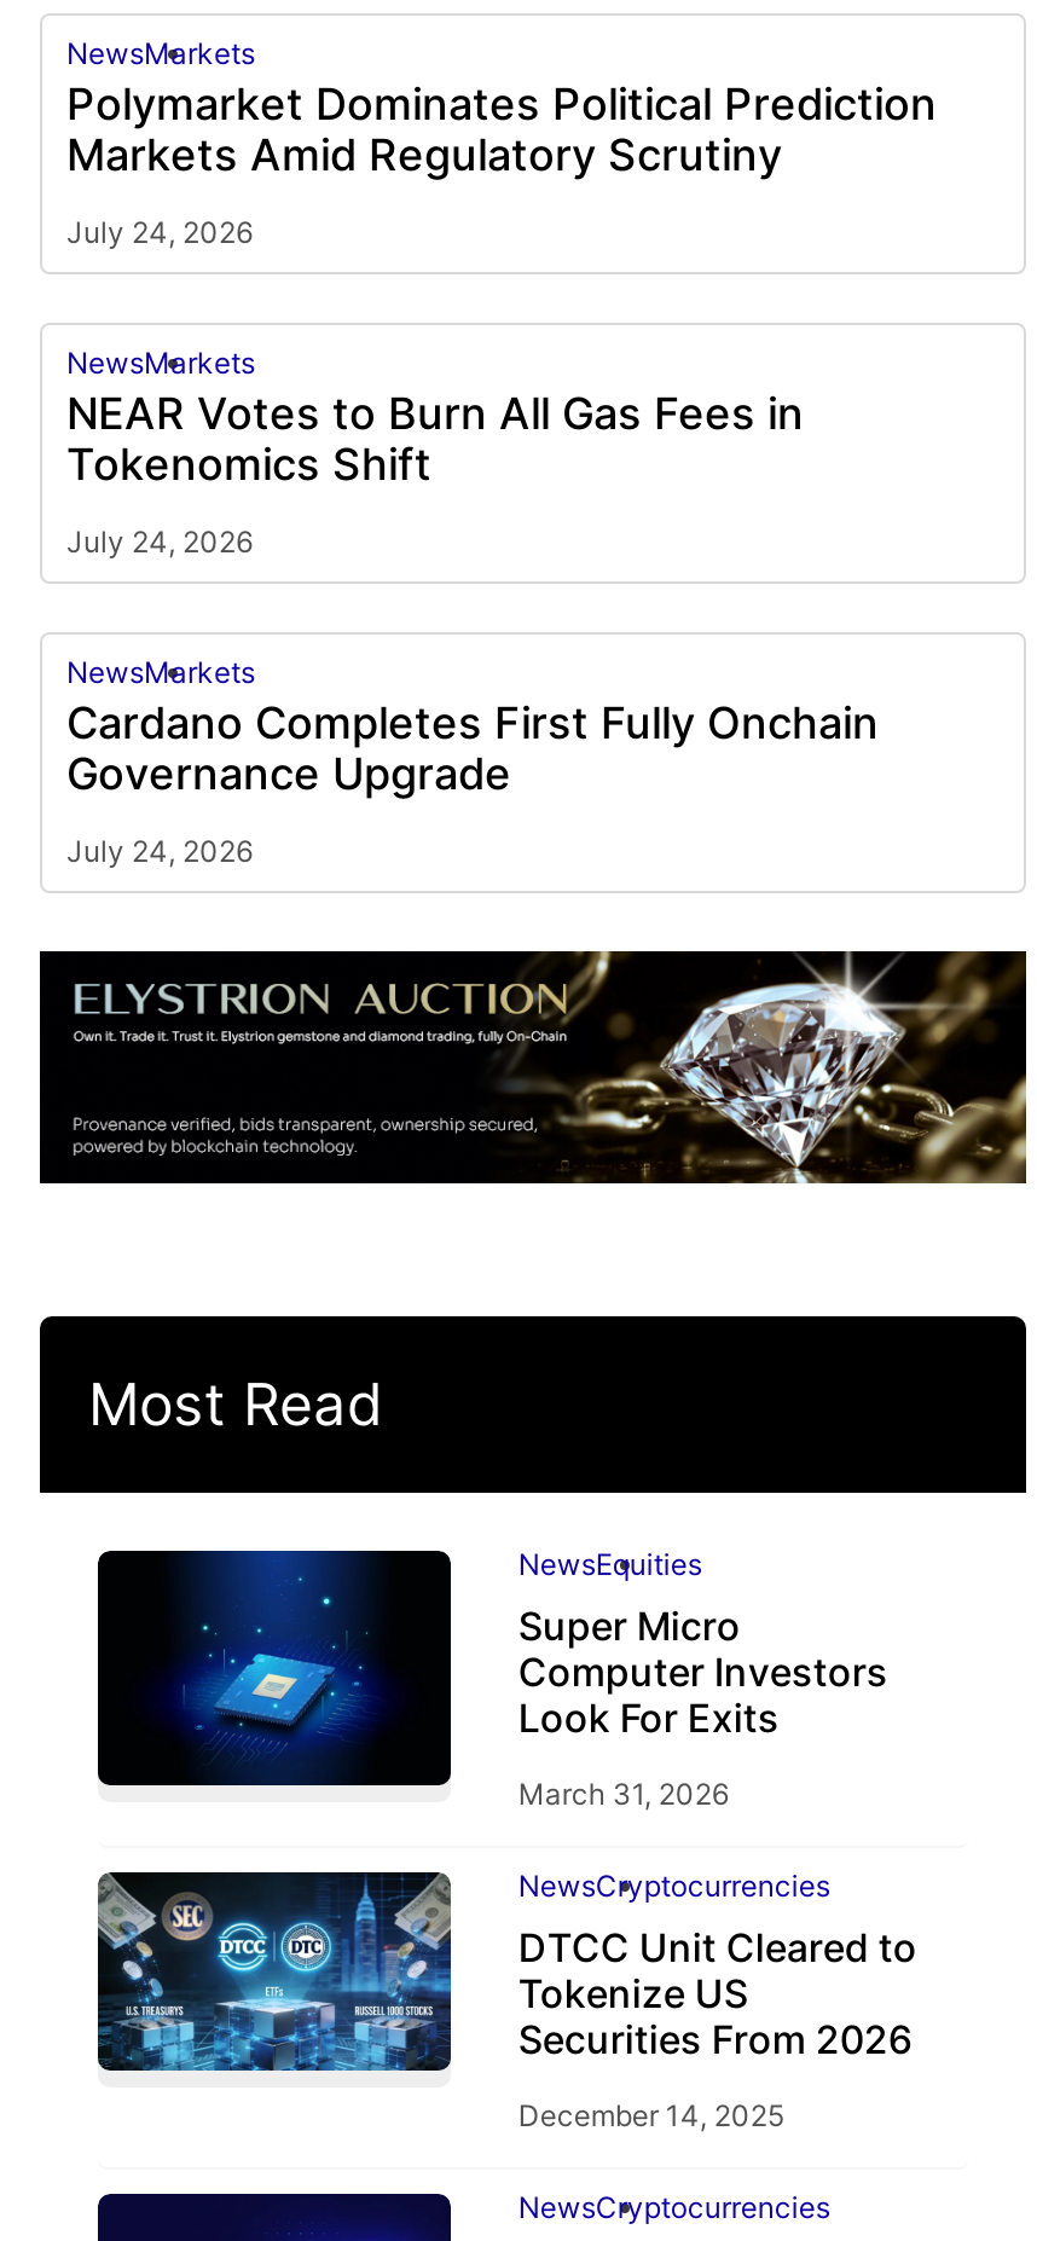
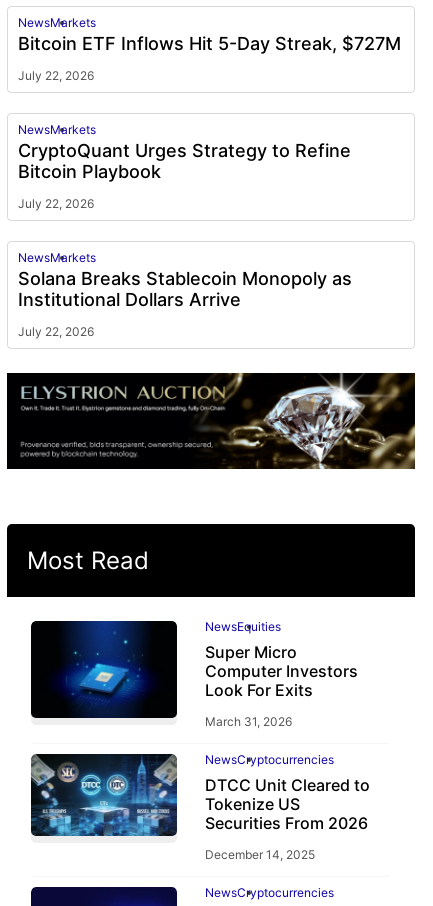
- Polymarket Dominates Political Prediction
- Markets Amid Regulatory Scrutiny
+ Bitcoin ETF Inflows Hit 5-Day Streak, $727M

- July 24, 2026
+ July 22, 2026

- NEAR Votes to Burn All Gas Fees in
- Tokenomics Shift
+ CryptoQuant Urges Strategy to Refine
+ Bitcoin Playbook

- July 24, 2026
+ July 22, 2026

- Cardano Completes First Fully Onchain
- Governance Upgrade
+ Solana Breaks Stablecoin Monopoly as
+ Institutional Dollars Arrive

- July 24, 2026
+ July 22, 2026
